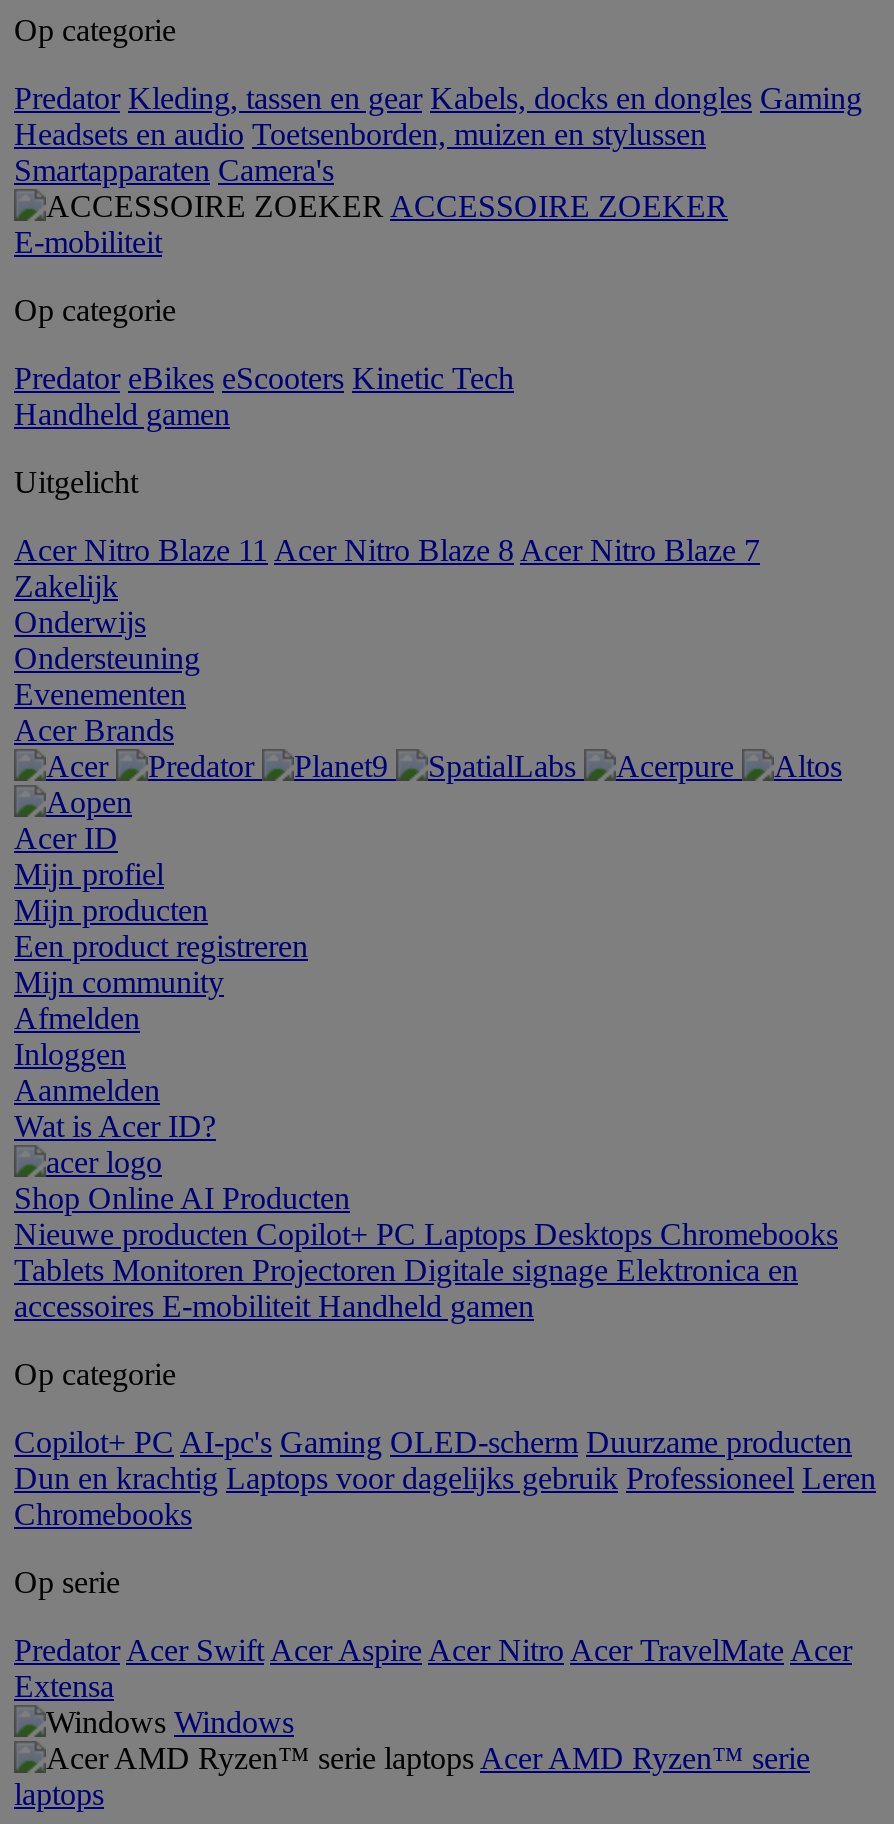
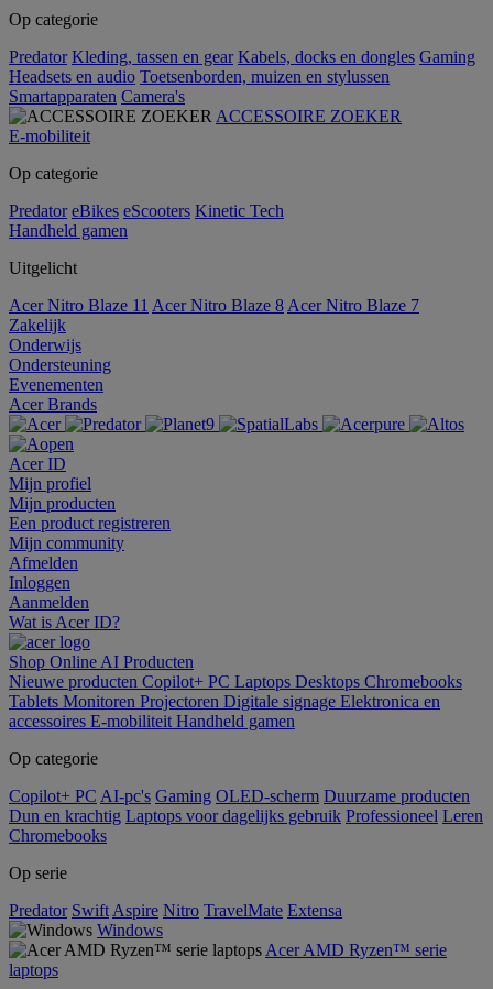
- Predator Acer Swift Acer Aspire Acer Nitro Acer TravelMate Acer
- Extensa
+ Predator Swift Aspire Nitro TravelMate Extensa
